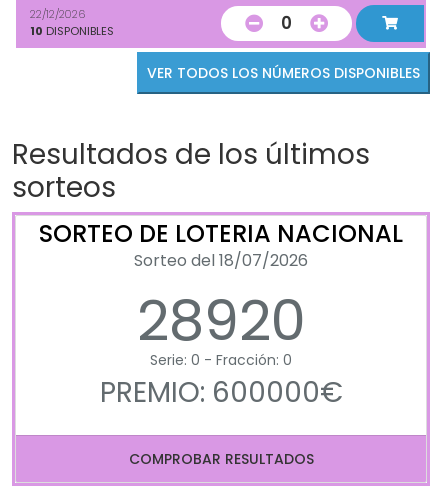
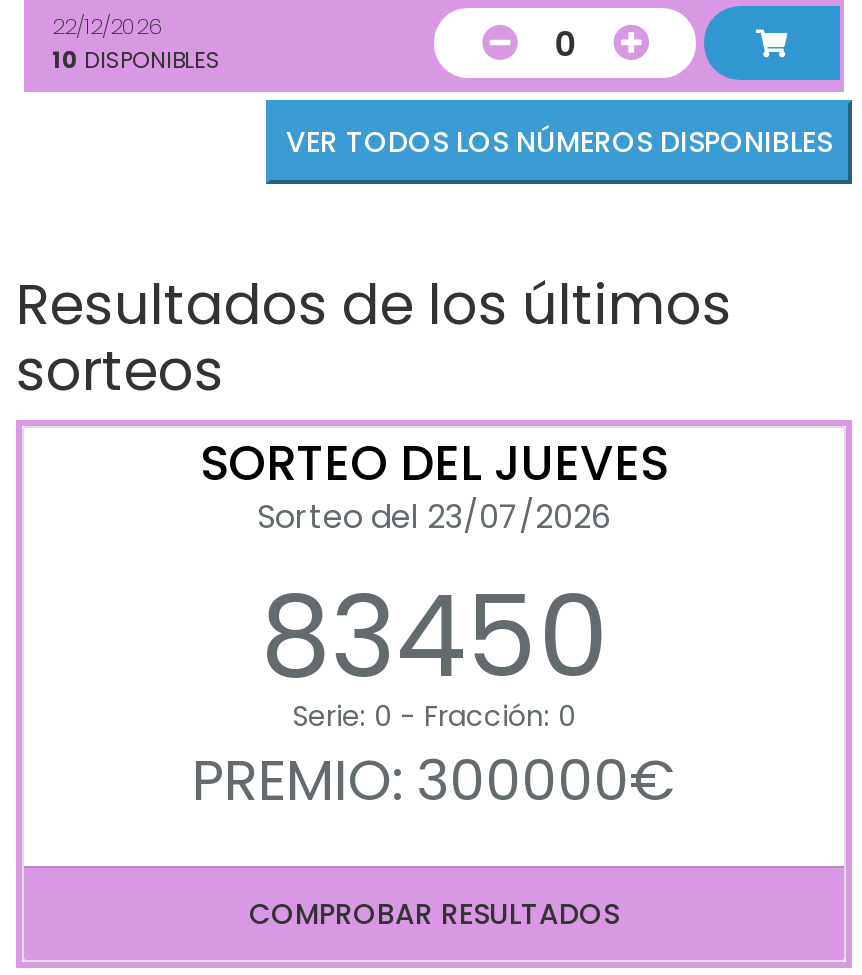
- SORTEO DE LOTERIA NACIONAL
- Sorteo del 18/07/2026
- 28920
+ SORTEO DEL JUEVES
+ Sorteo del 23/07/2026
+ 83450

- PREMIO: 600000€
+ PREMIO: 300000€
